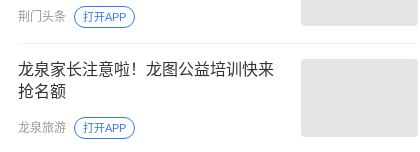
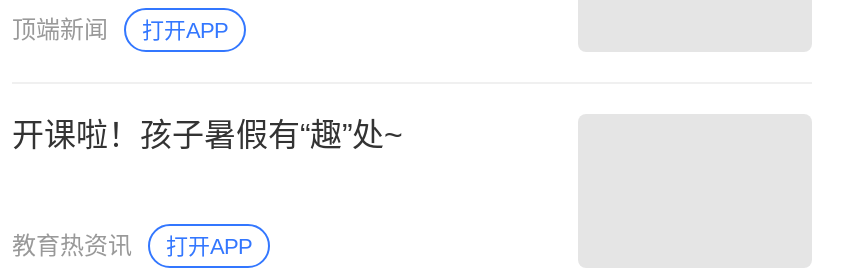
- 荆门头条
+ 顶端新闻

- 龙泉家长注意啦！龙图公益培训快来
- 抢名额
+ 开课啦！孩子暑假有“趣”处~

- 龙泉旅游
+ 教育热资讯
